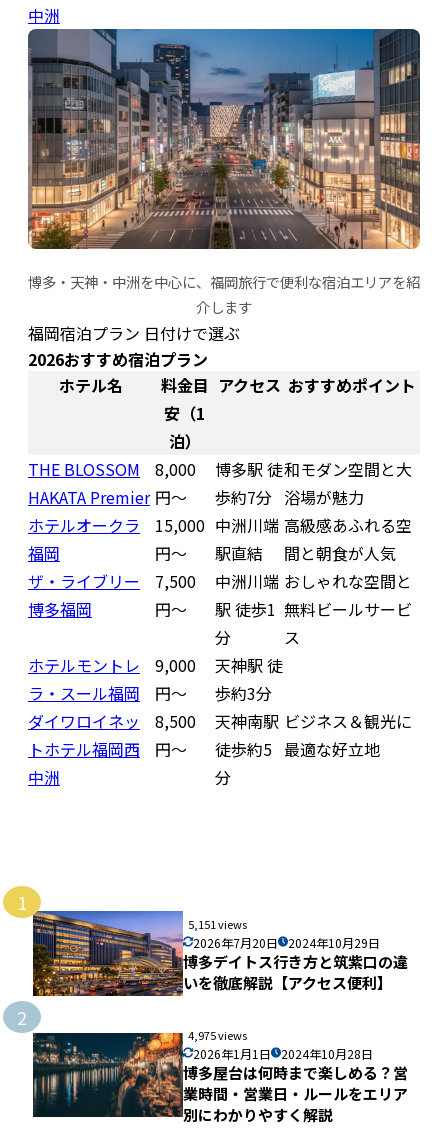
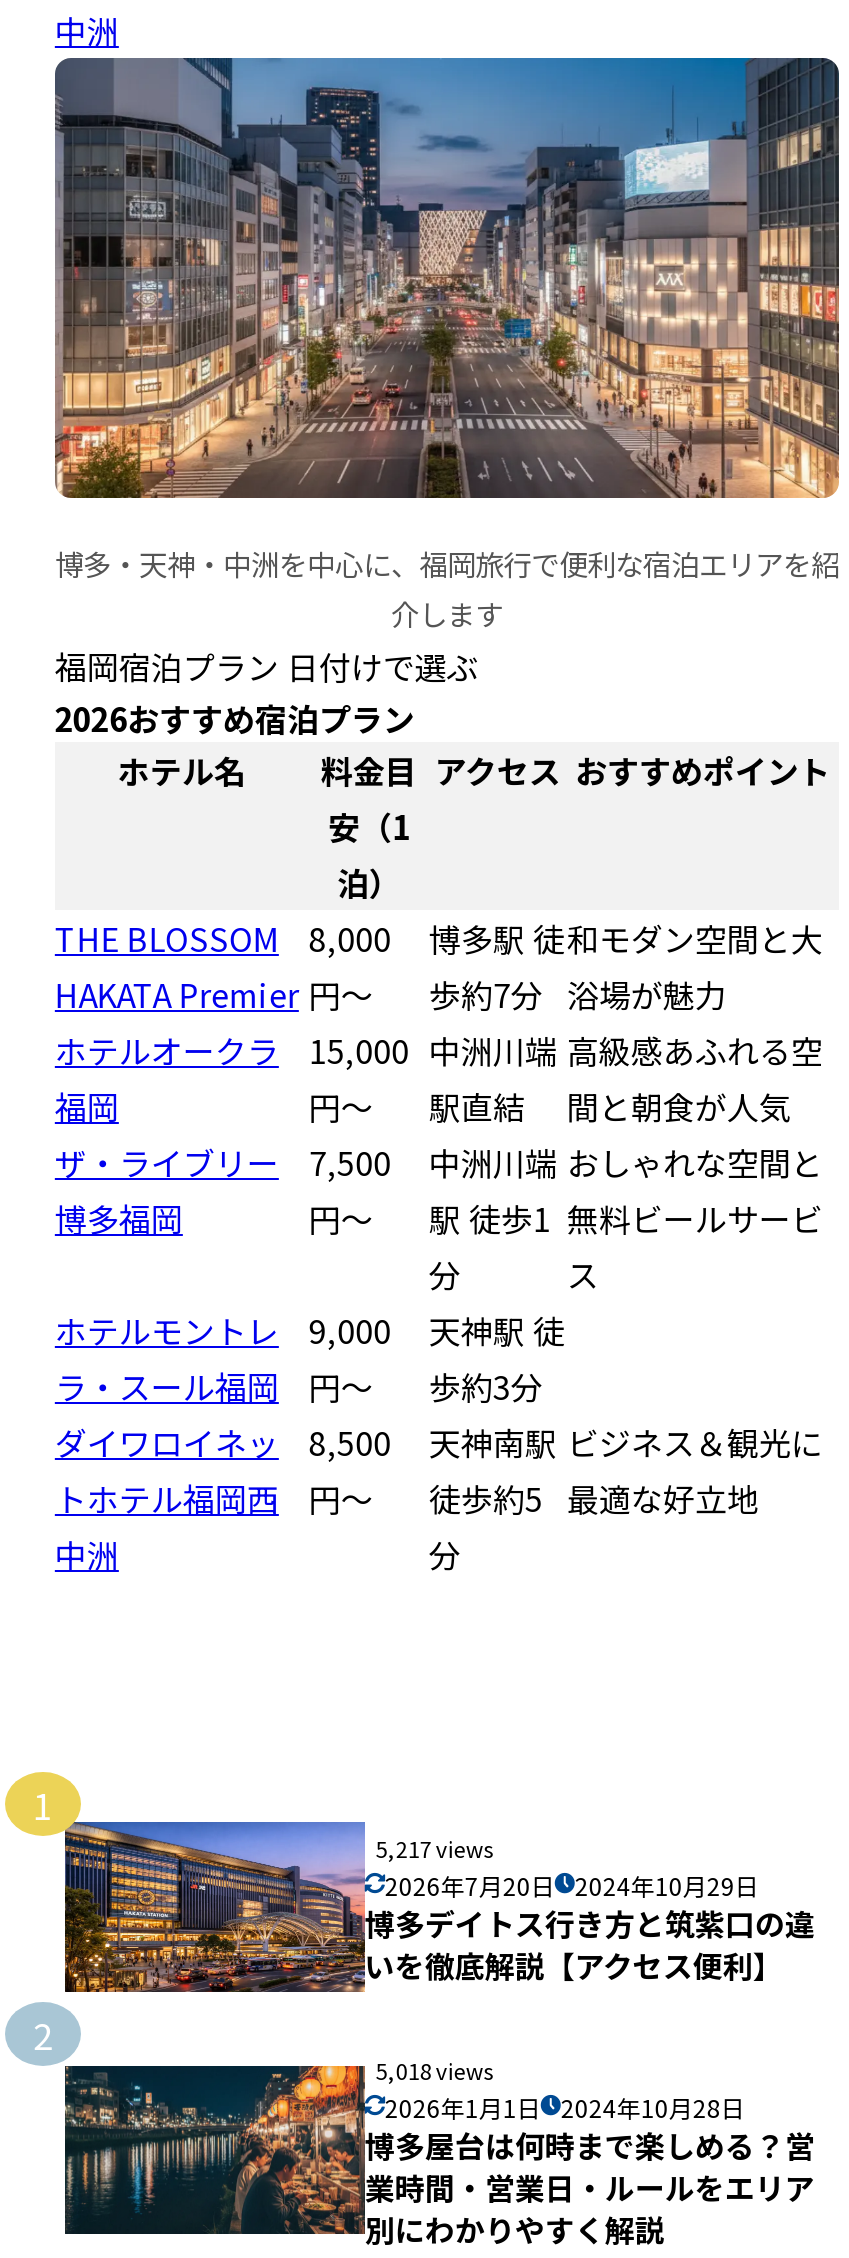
- 5,151 views
+ 5,217 views

- 4,975 views
+ 5,018 views
